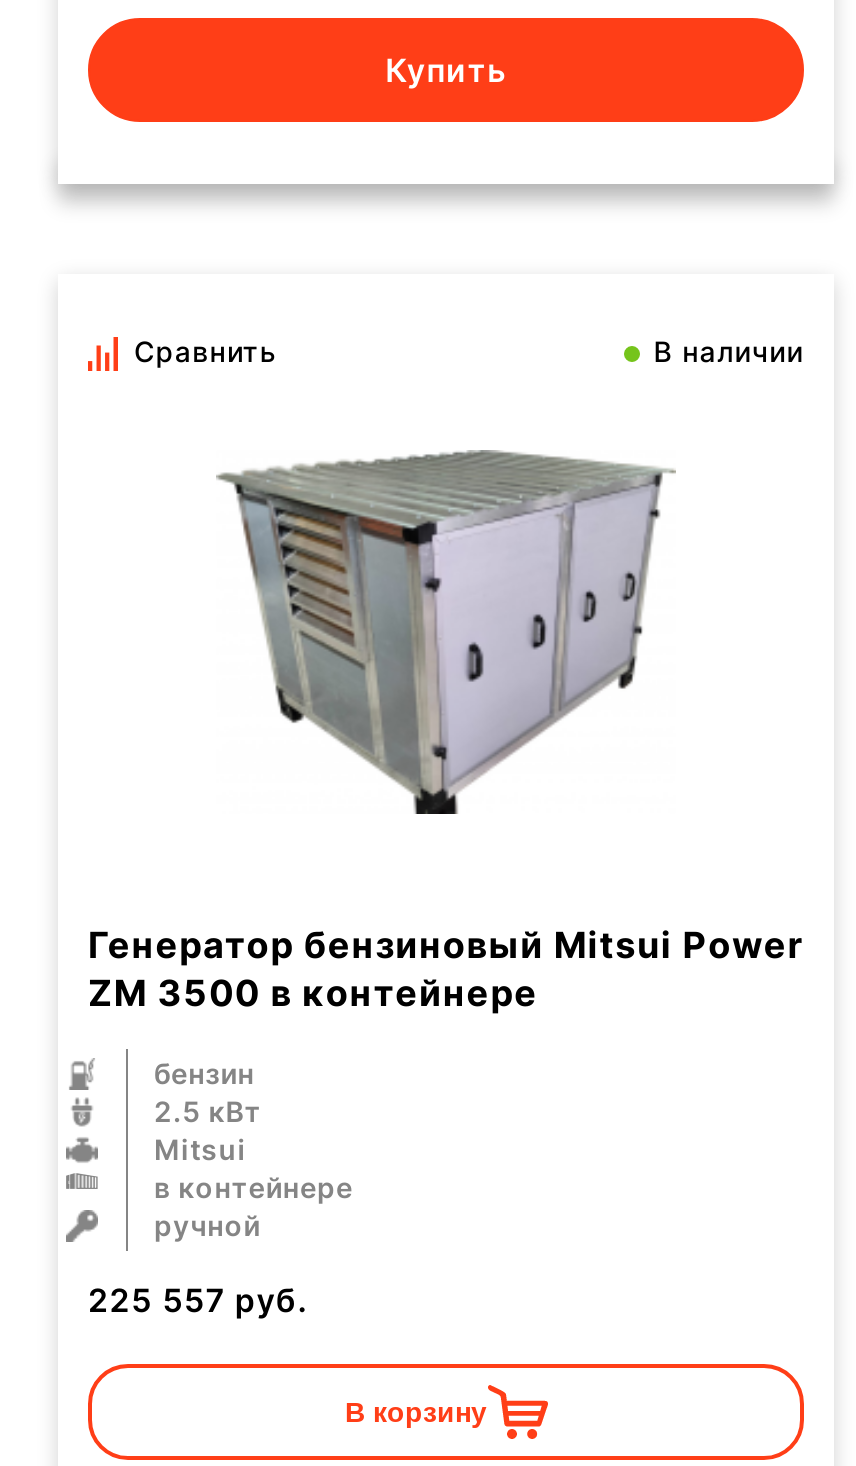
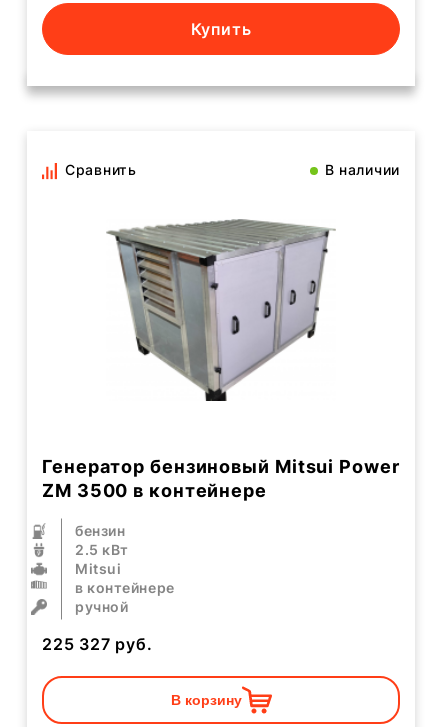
- 225 557 руб.
+ 225 327 руб.
